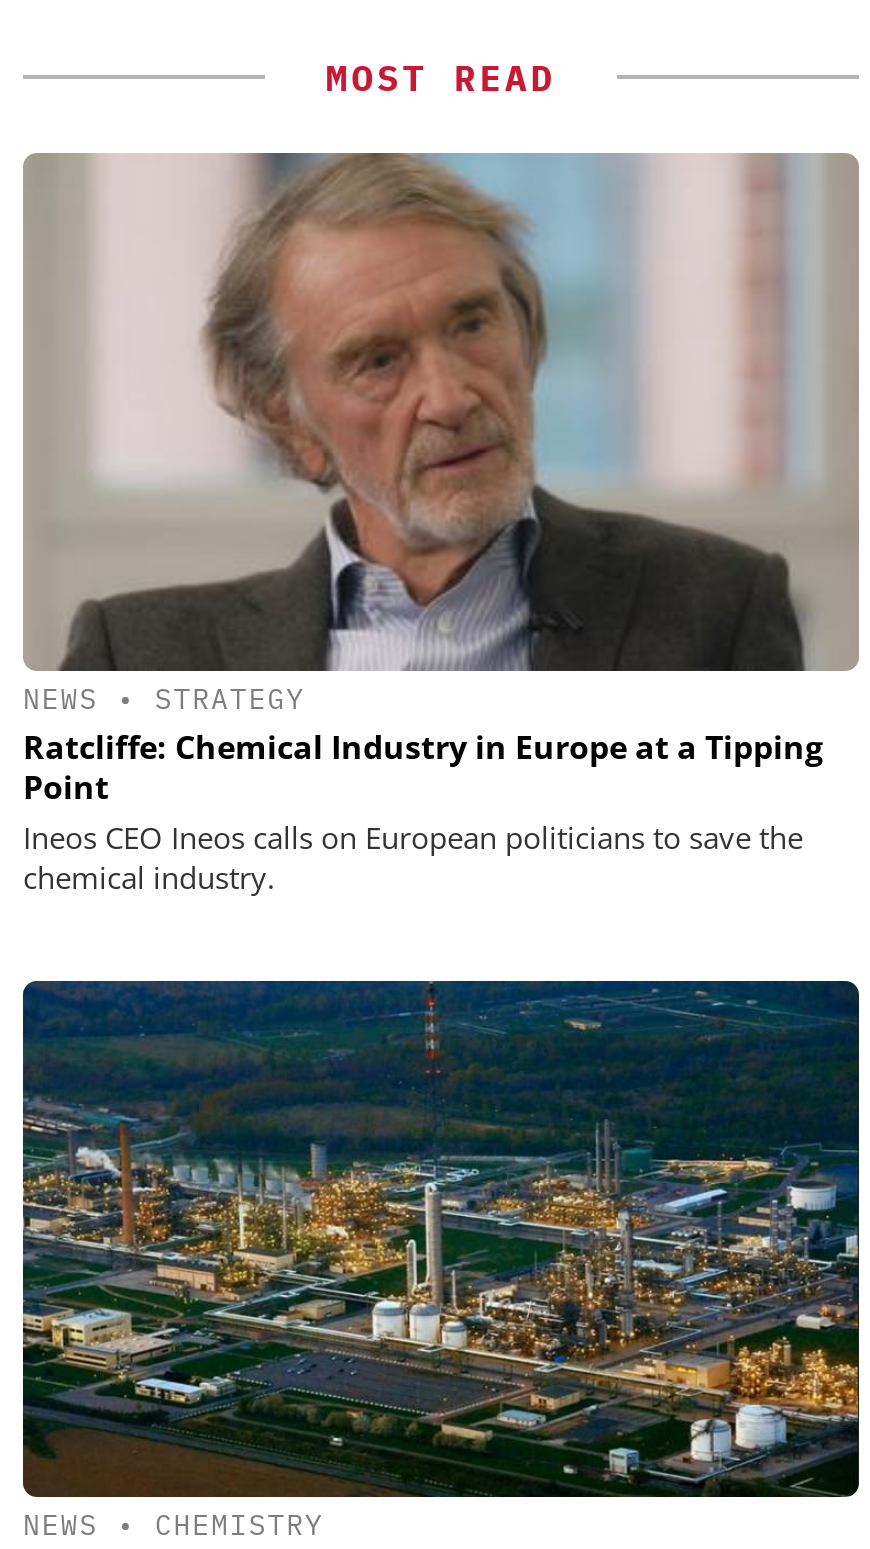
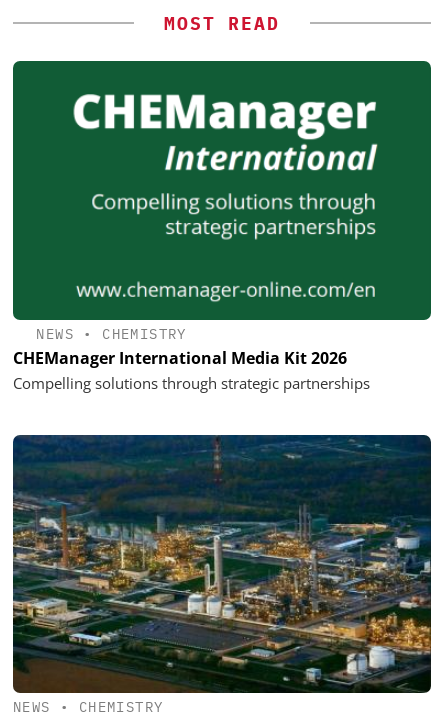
- [image]
- NEWS • STRATEGY
- Ratcliffe: Chemical Industry in Europe at a Tipping
- Point
- Ineos CEO Ineos calls on European politicians to save the
- chemical industry.
+ [image]
+ NEWS • CHEMISTRY
+ CHEManager International Media Kit 2026
+ Compelling solutions through strategic partnerships
